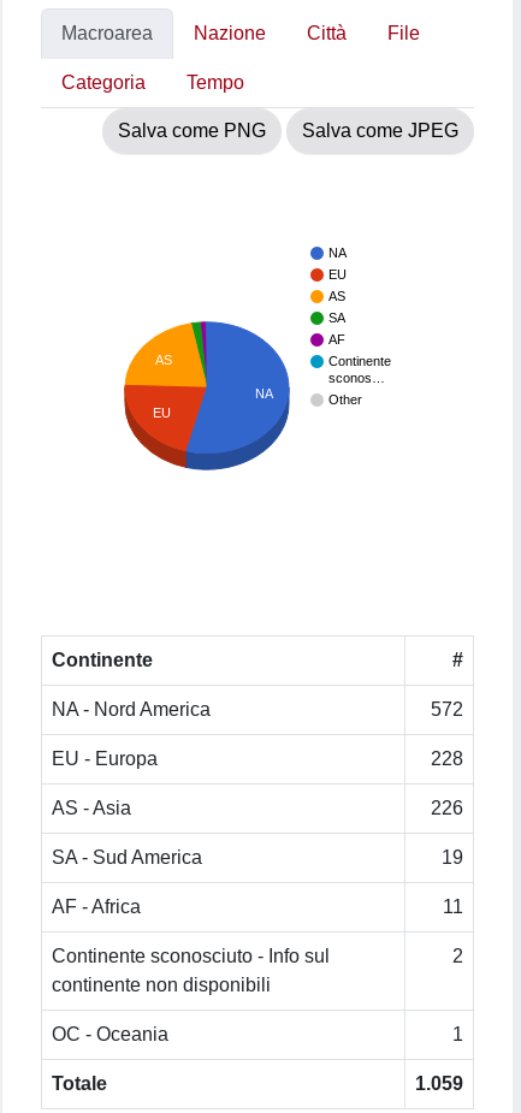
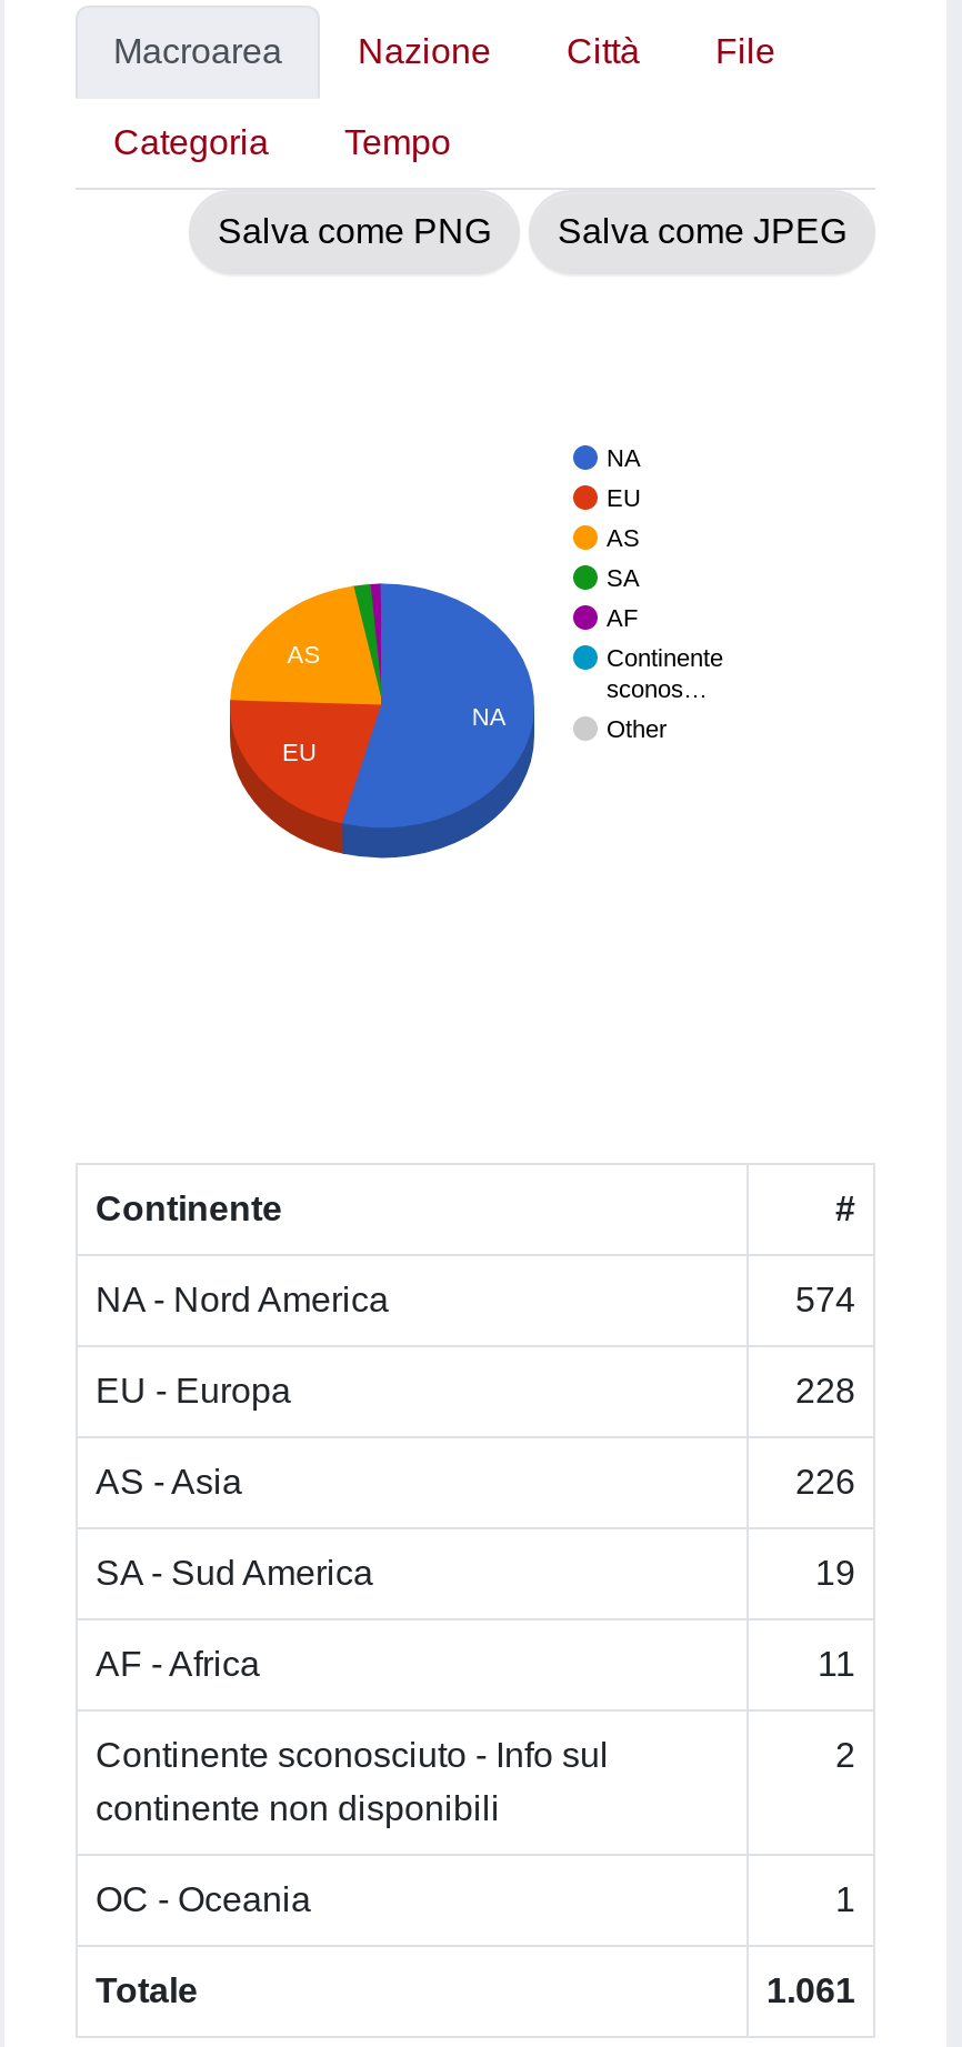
- 572
+ 574

- 1.059
+ 1.061
